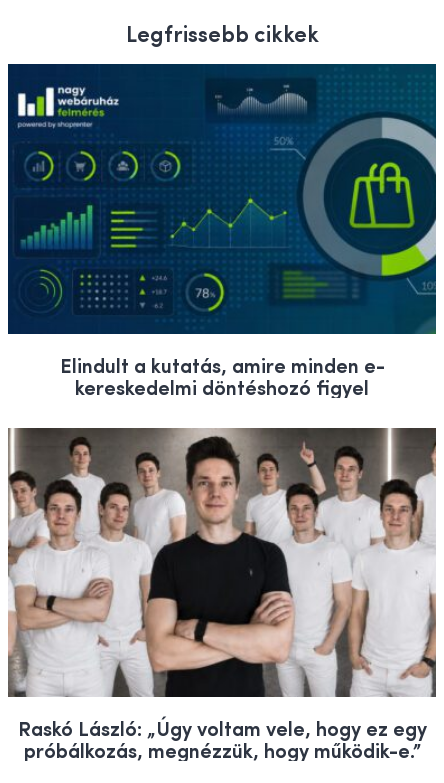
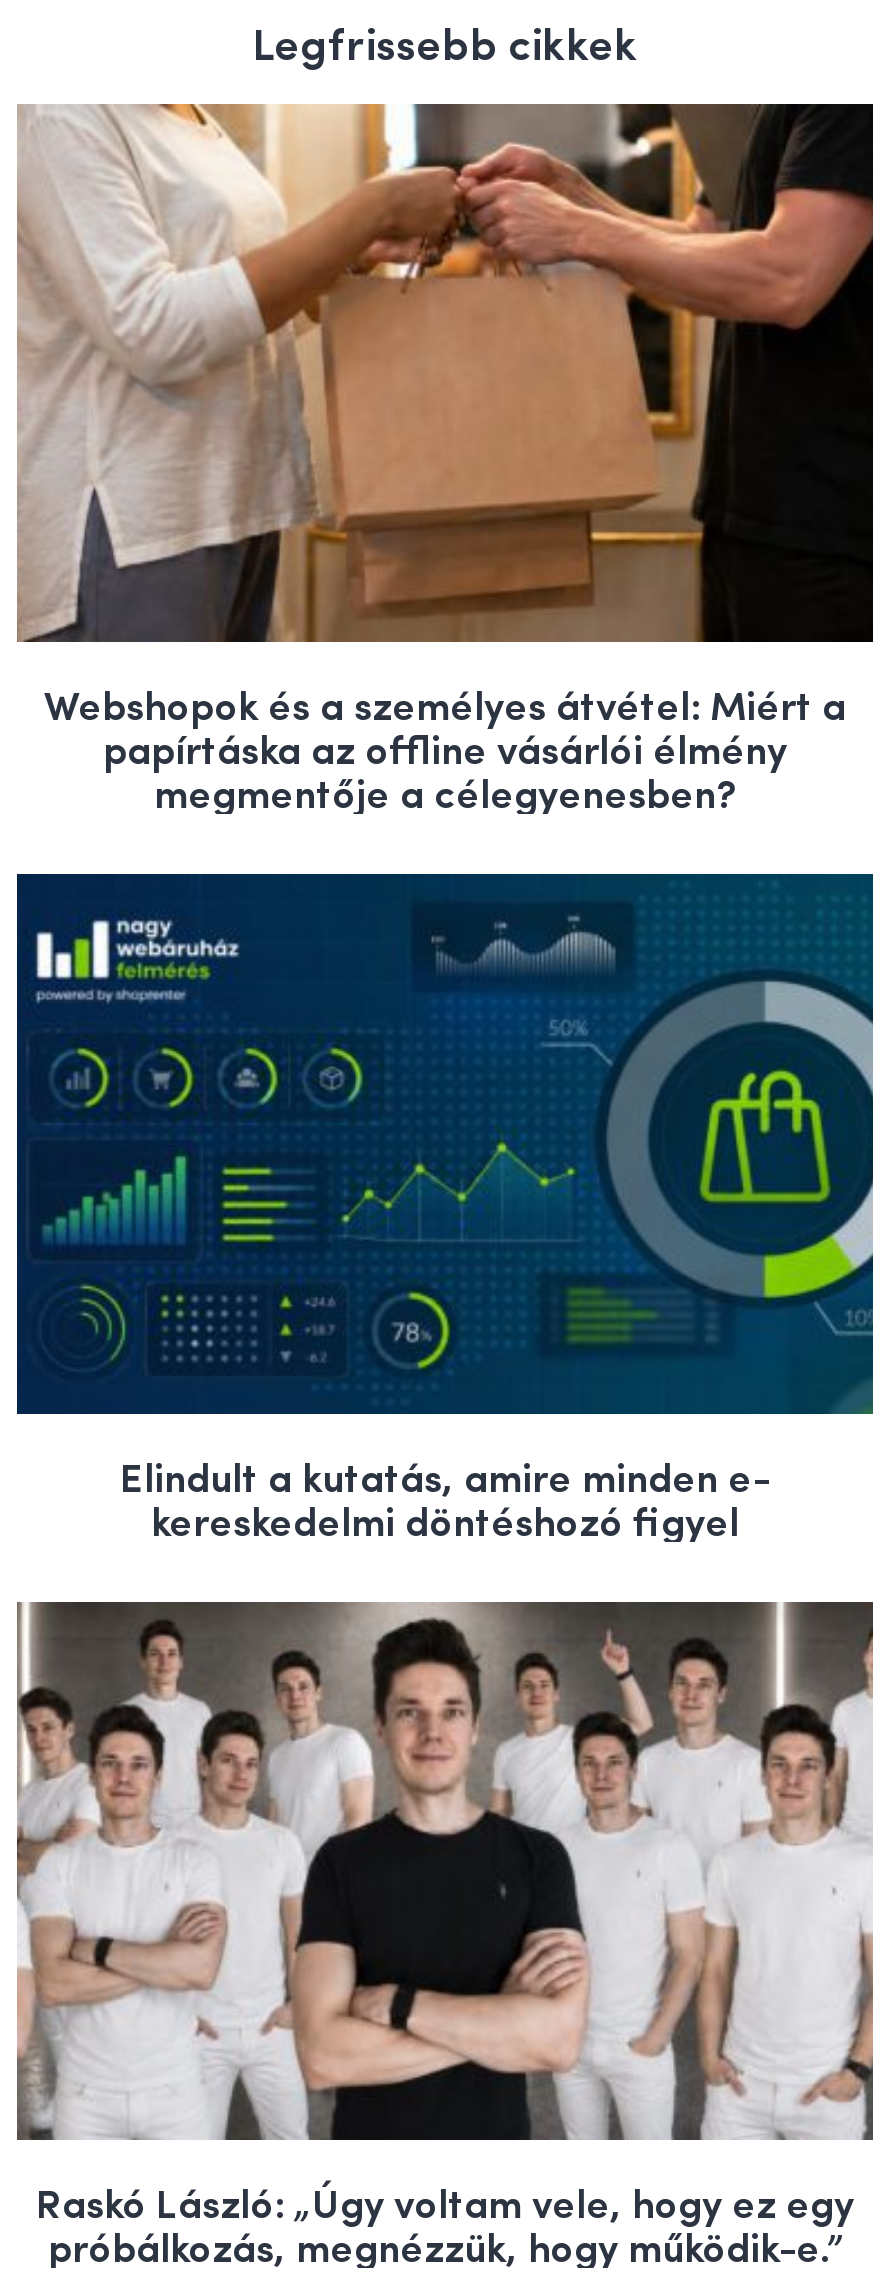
+ [image]
+ Webshopok és a személyes átvétel: Miért a
+ papírtáska az offline vásárlói élmény
+ megmentője a célegyenesben?
